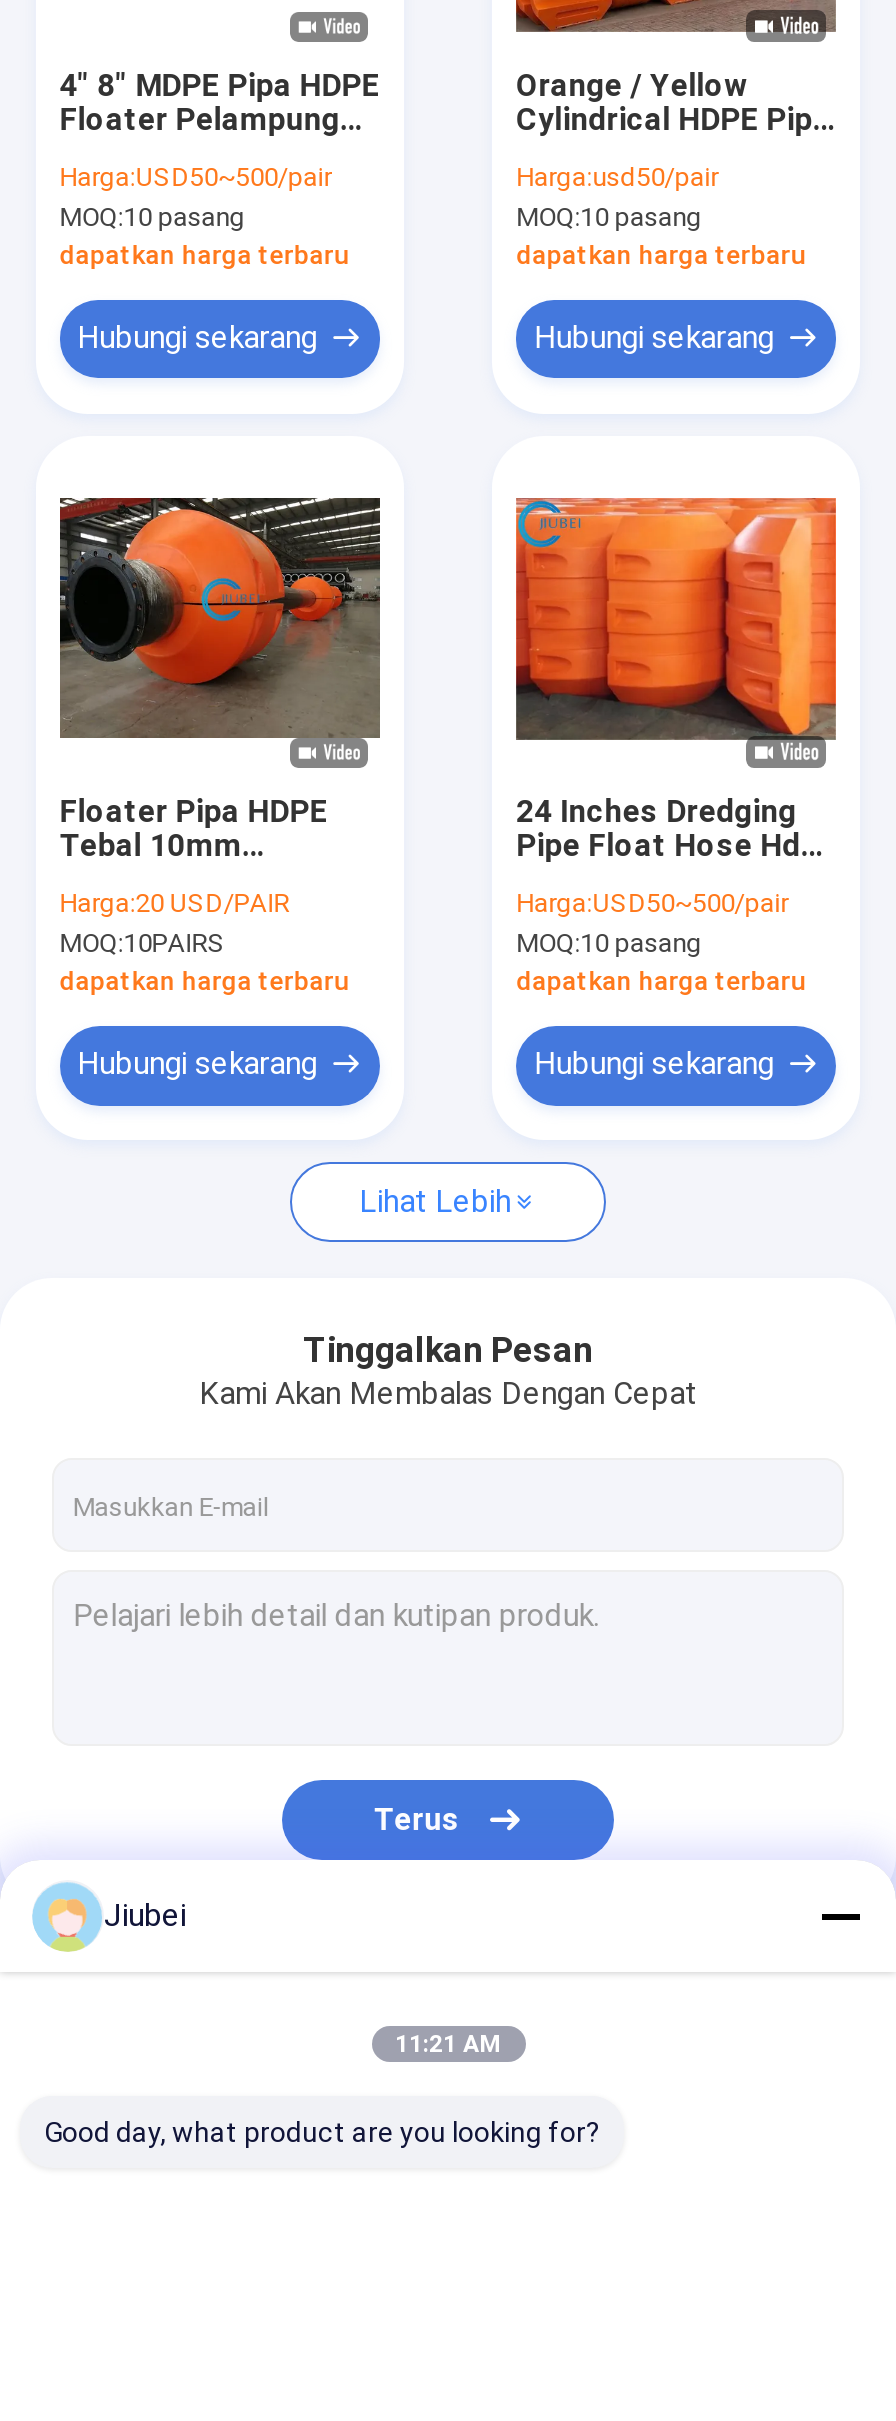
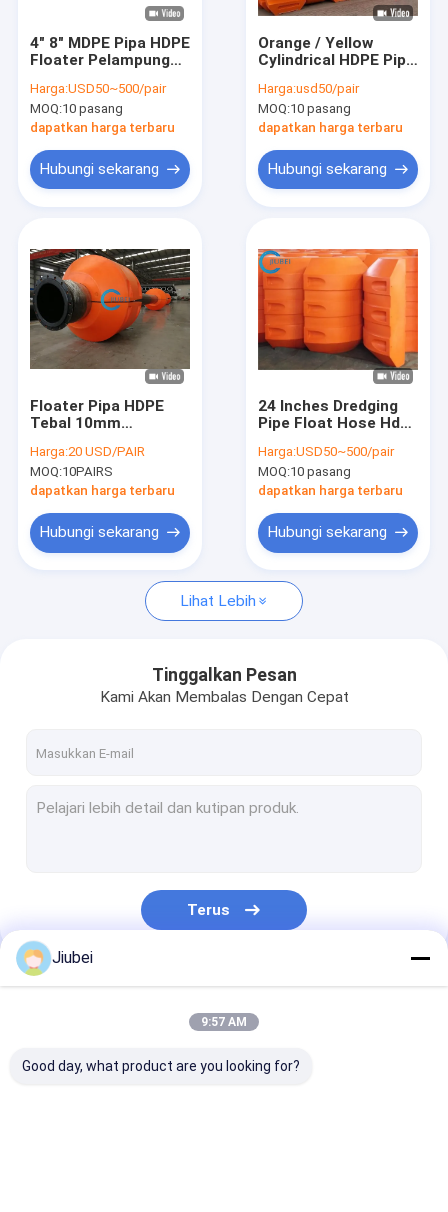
- 11:21 AM
+ 9:57 AM
